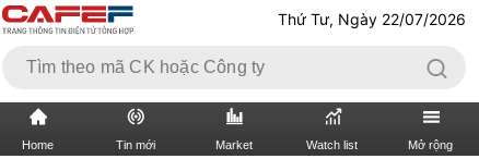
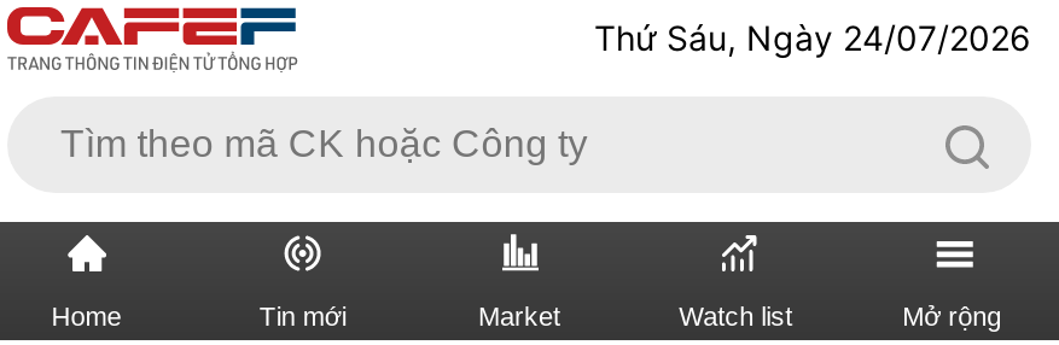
- Thứ Tư, Ngày 22/07/2026
+ Thứ Sáu, Ngày 24/07/2026
